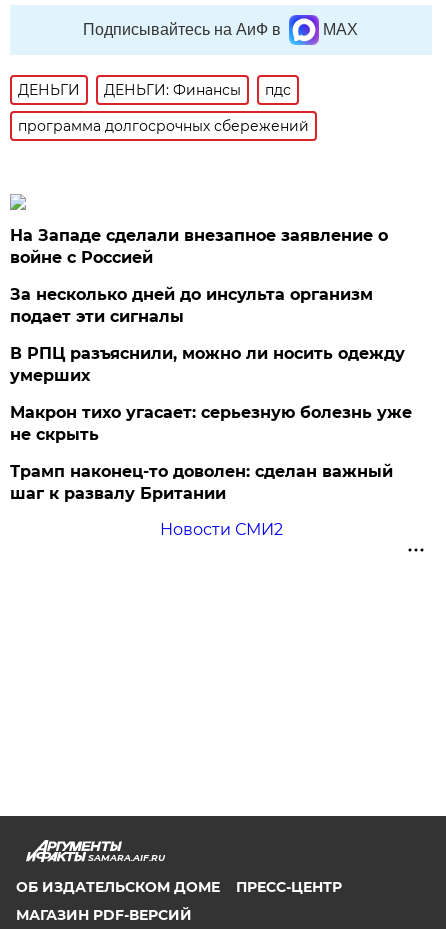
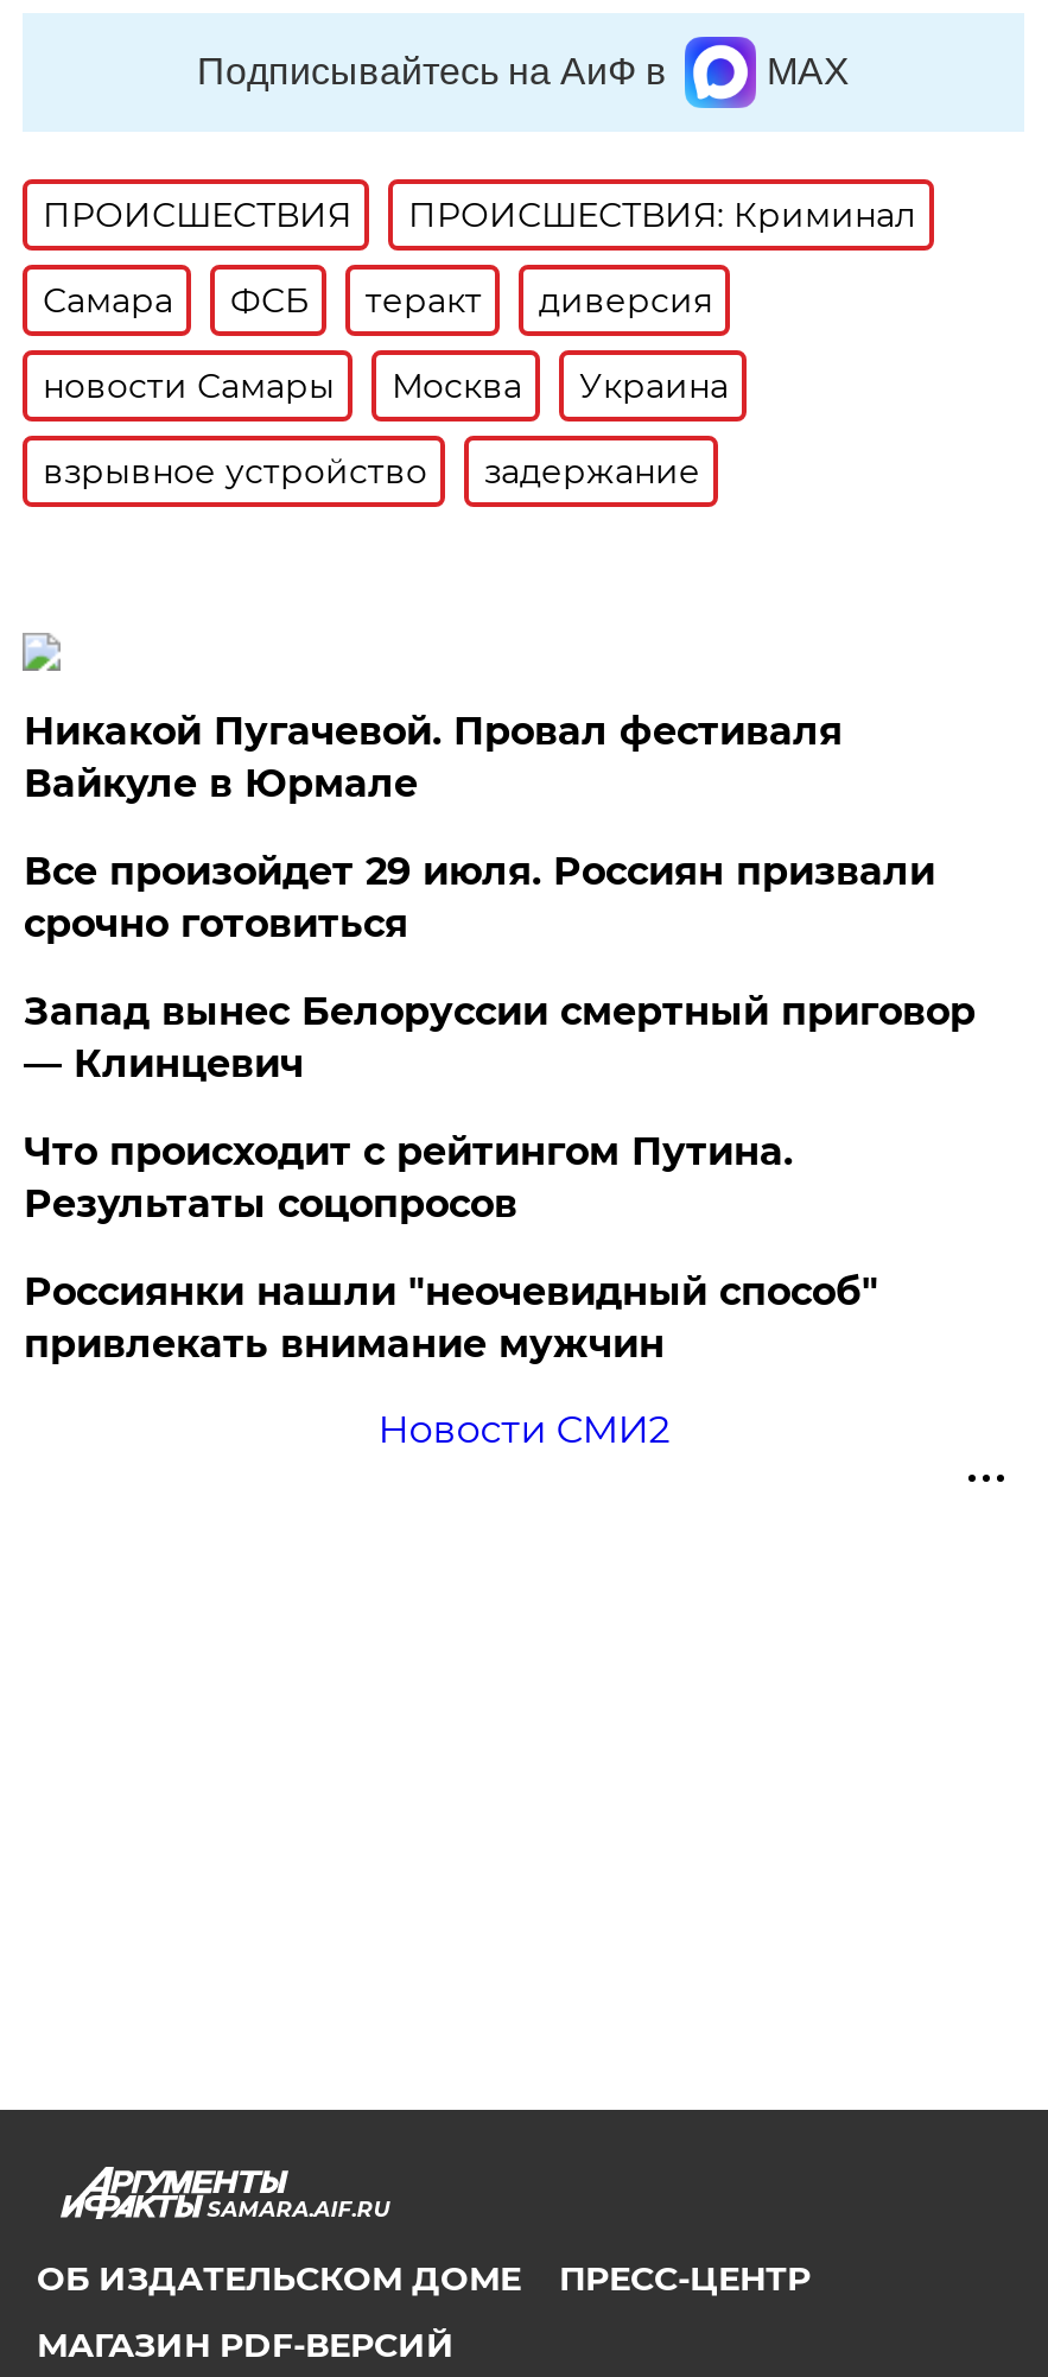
- ДЕНЬГИ
- ДЕНЬГИ: Финансы
- пдс
- программа долгосрочных сбережений
+ ПРОИСШЕСТВИЯ
+ ПРОИСШЕСТВИЯ: Криминал
+ Самара
+ ФСБ
+ теракт
+ диверсия
+ новости Самары
+ Москва
+ Украина
+ взрывное устройство
+ задержание

- На Западе сделали внезапное заявление о
- войне с Россией
- За несколько дней до инсульта организм
- подает эти сигналы
- В РПЦ разъяснили, можно ли носить одежду
- умерших
- Макрон тихо угасает: серьезную болезнь уже
- не скрыть
- Трамп наконец-то доволен: сделан важный
- шаг к развалу Британии
+ Никакой Пугачевой. Провал фестиваля
+ Вайкуле в Юрмале
+ Все произойдет 29 июля. Россиян призвали
+ срочно готовиться
+ Запад вынес Белоруссии смертный приговор
+ — Клинцевич
+ Что происходит с рейтингом Путина.
+ Результаты соцопросов
+ Россиянки нашли "неочевидный способ"
+ привлекать внимание мужчин
